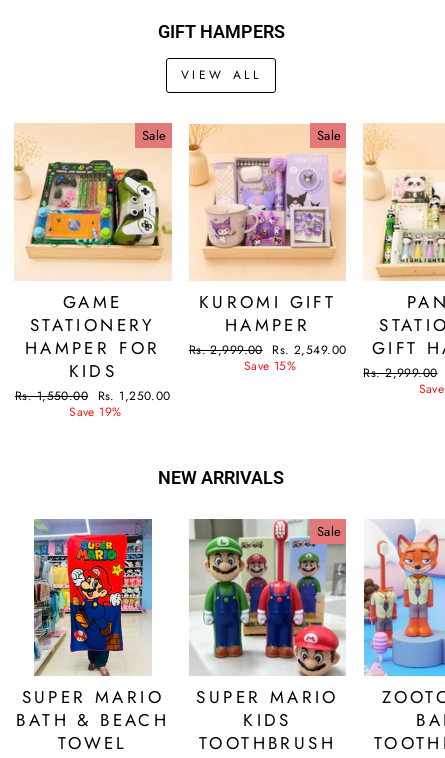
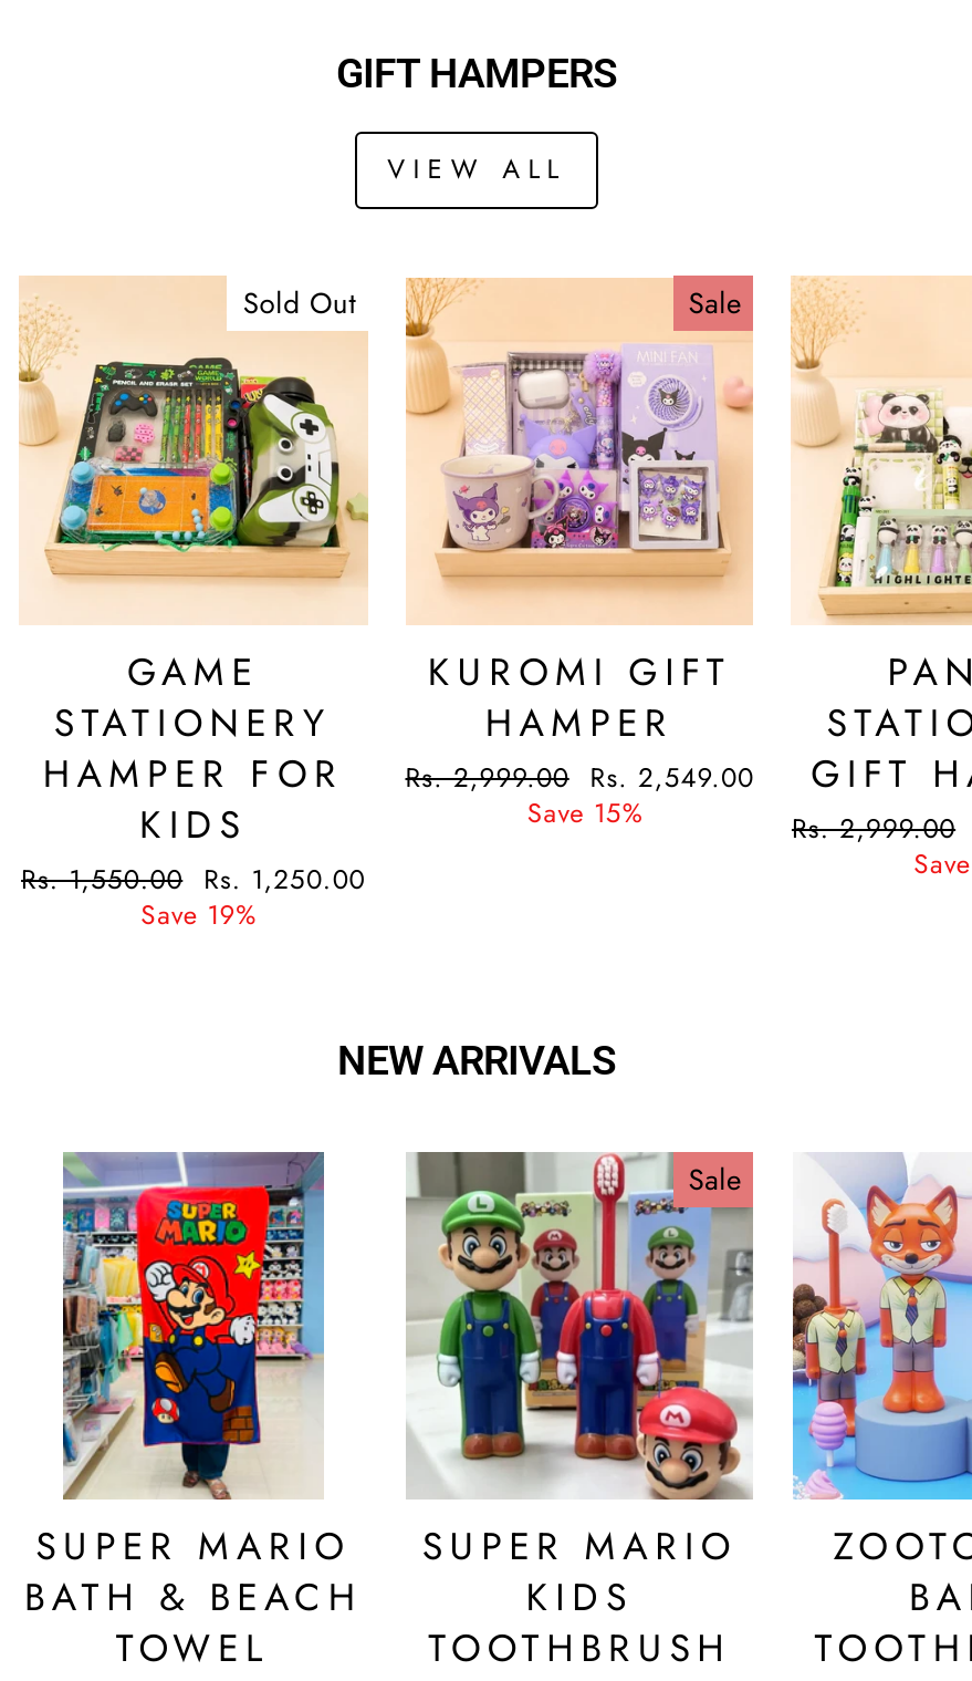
- Sale
+ Sold Out
